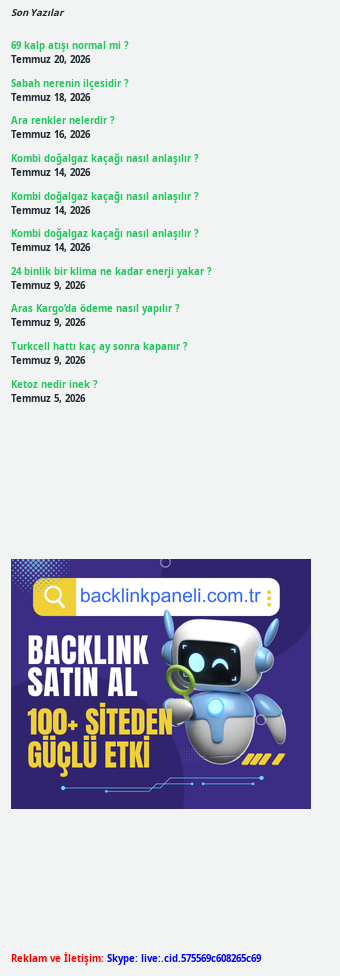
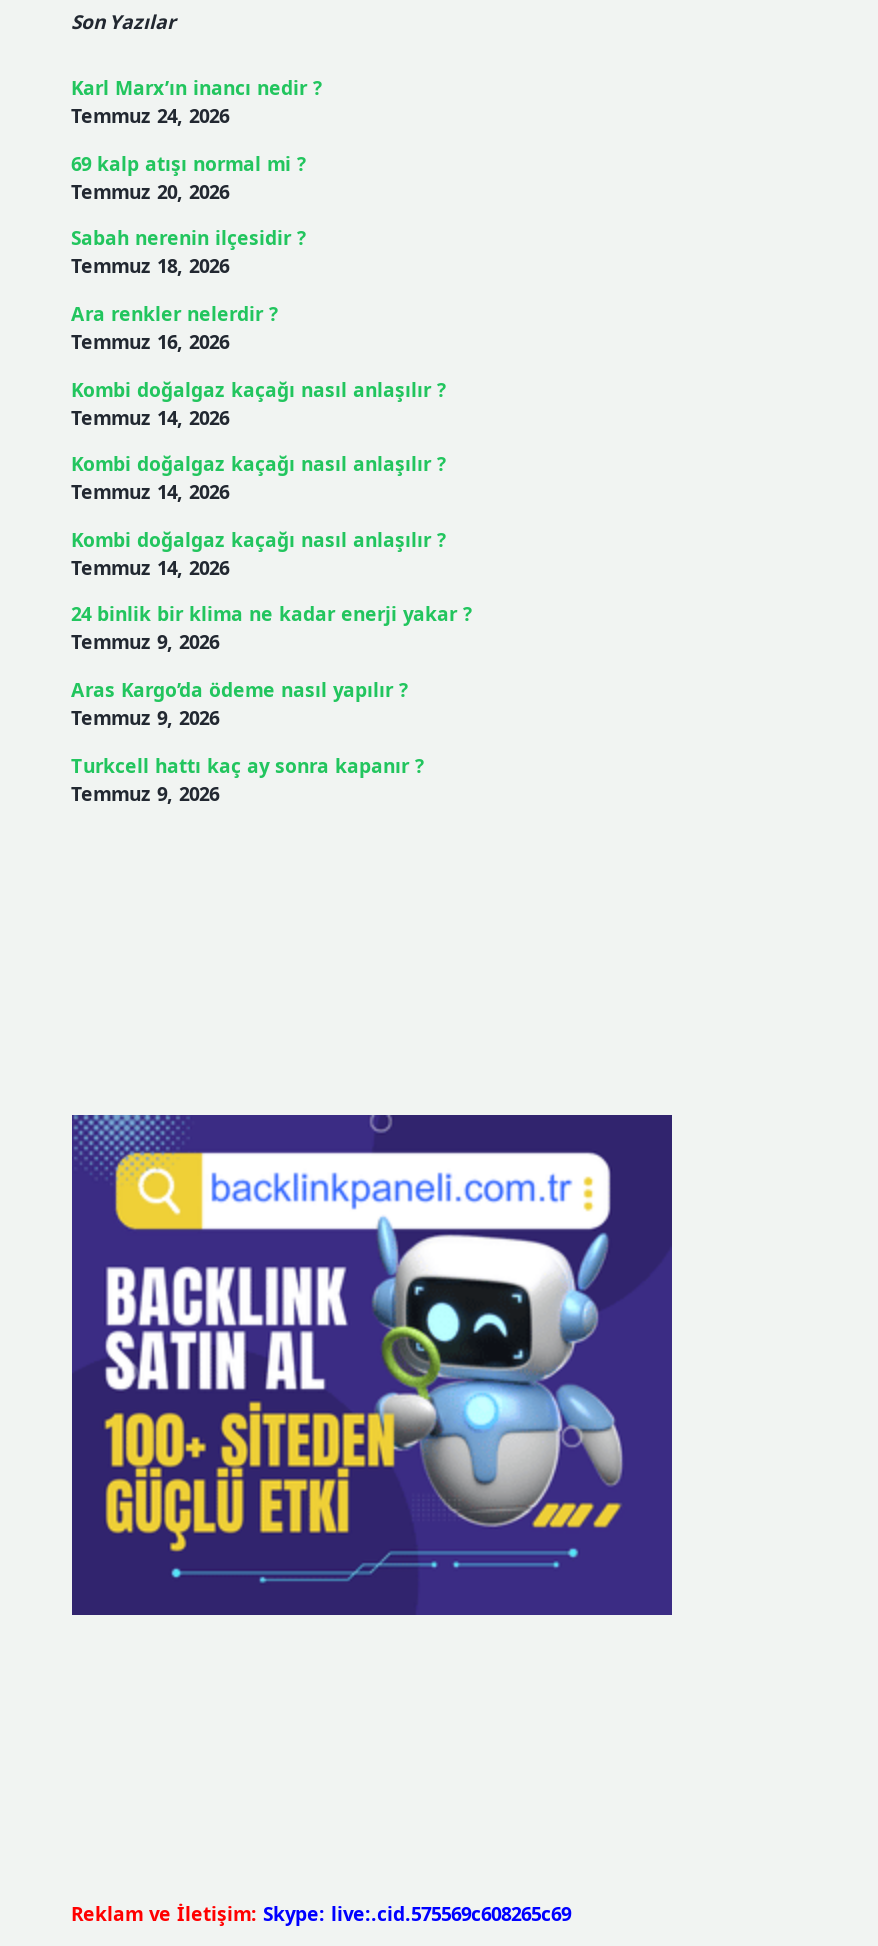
+ Karl Marx’ın inancı nedir ?
+ Temmuz 24, 2026

moved down: 69 kalp atışı normal mi ? | Temmuz 20, 2026 | Sabah nerenin ilçesidir ? | ... | Turkcell hattı kaç ay sonra kapanır ? | Temmuz 9, 2026

- Ketoz nedir inek ?
- Temmuz 5, 2026
